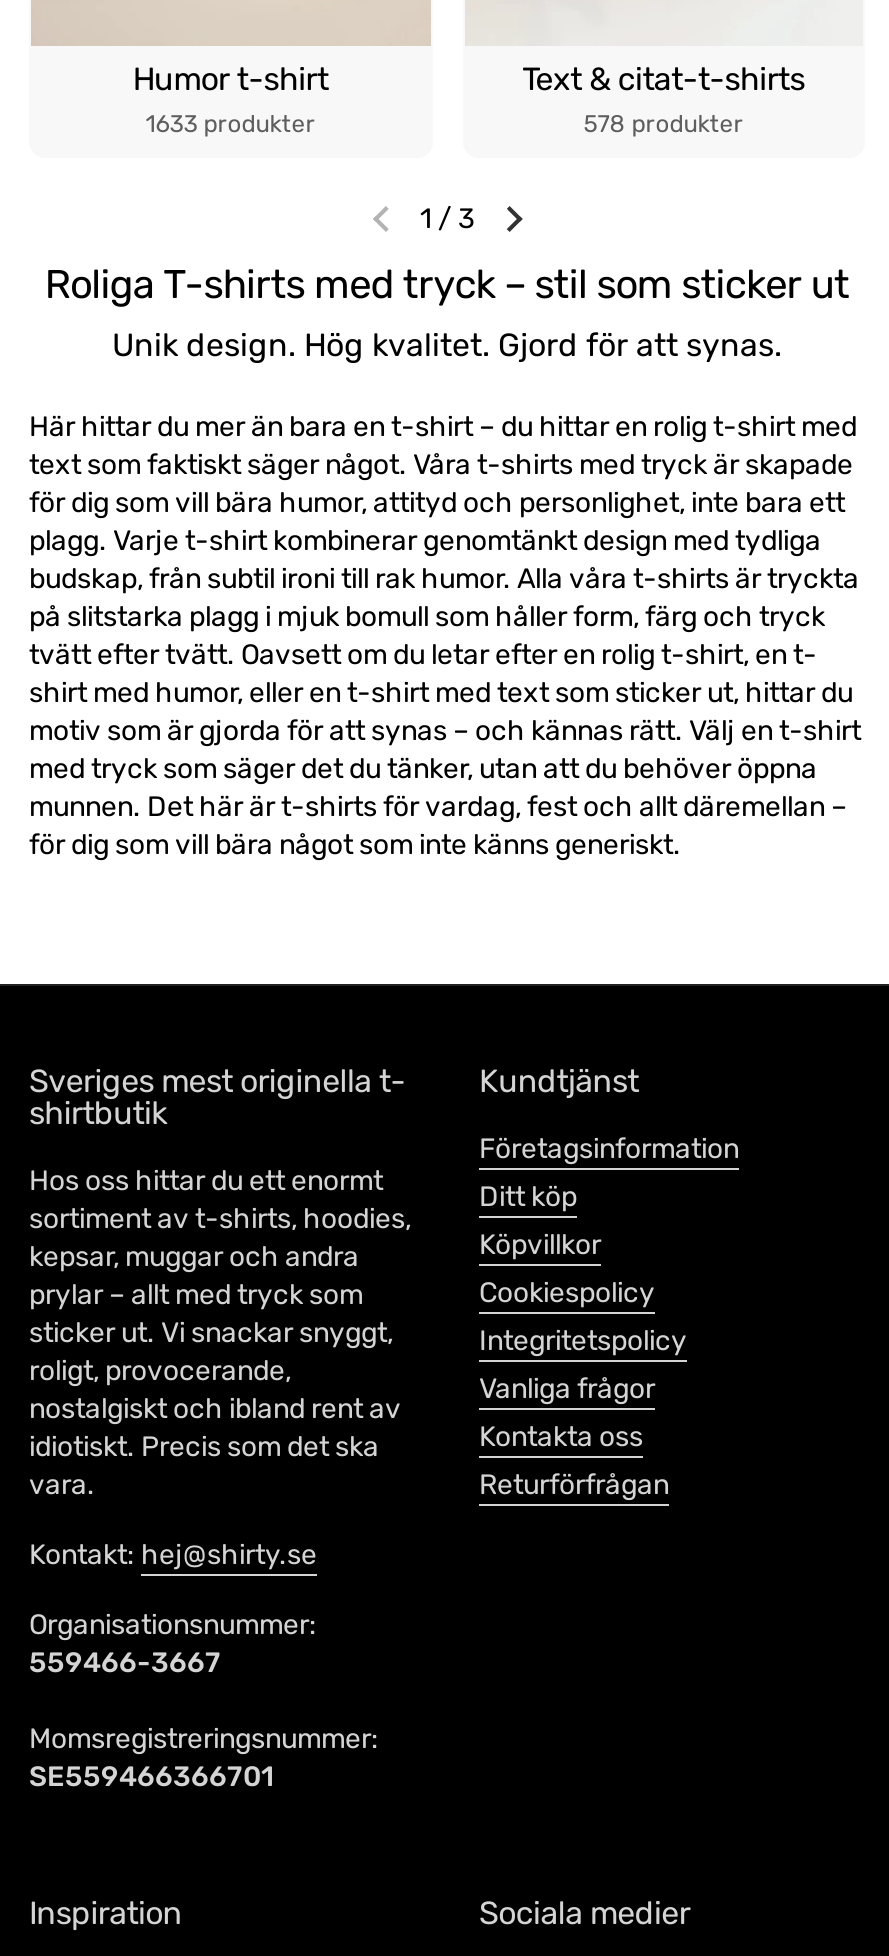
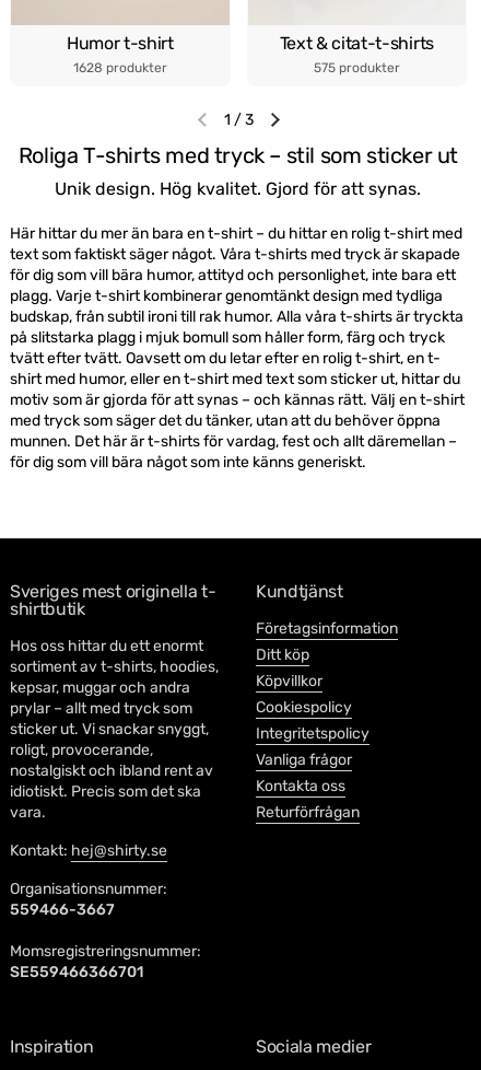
- 1633 produkter
+ 1628 produkter

- 578 produkter
+ 575 produkter
